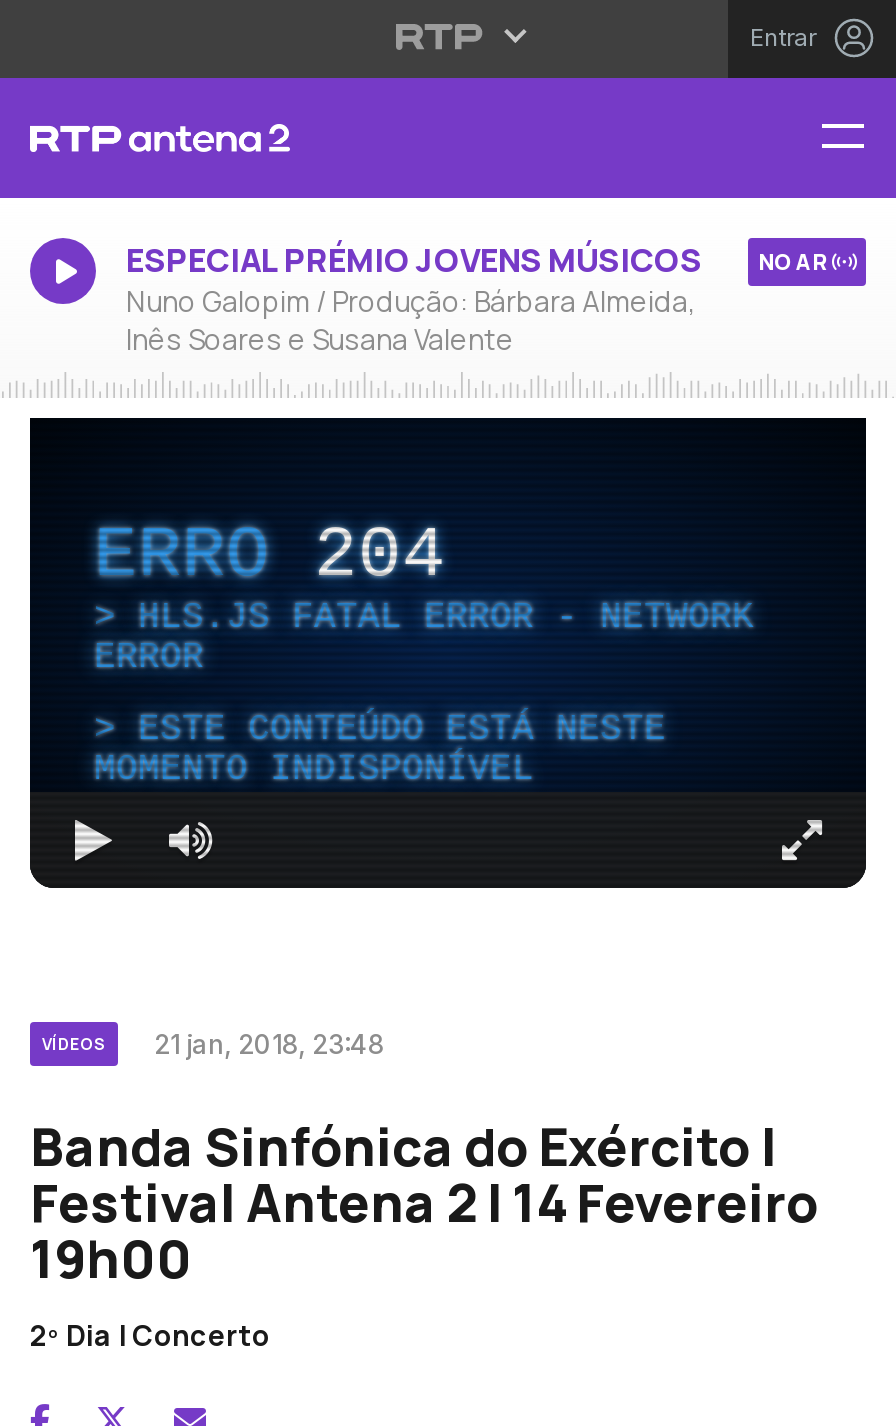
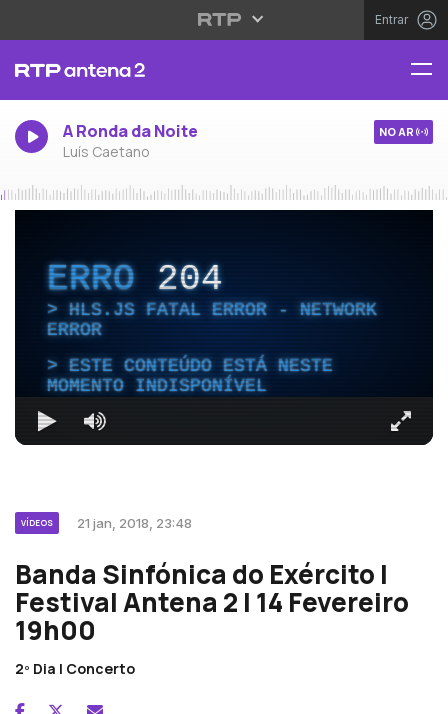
- ESPECIAL PRÉMIO JOVENS MÚSICOS
- Nuno Galopim / Produção: Bárbara Almeida,
- Inês Soares e Susana Valente
+ A Ronda da Noite
+ Luís Caetano
